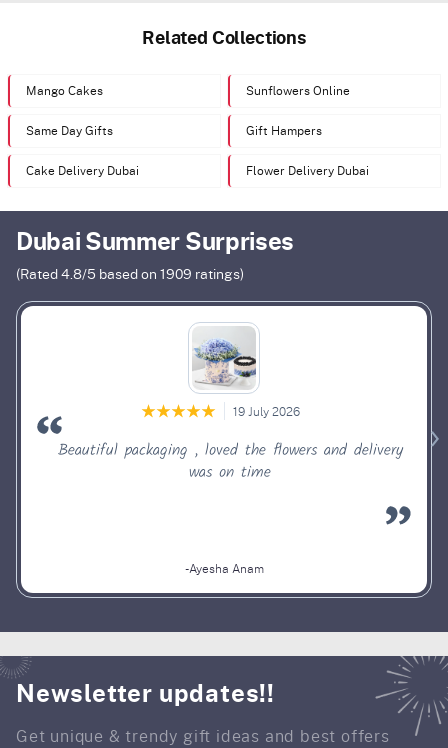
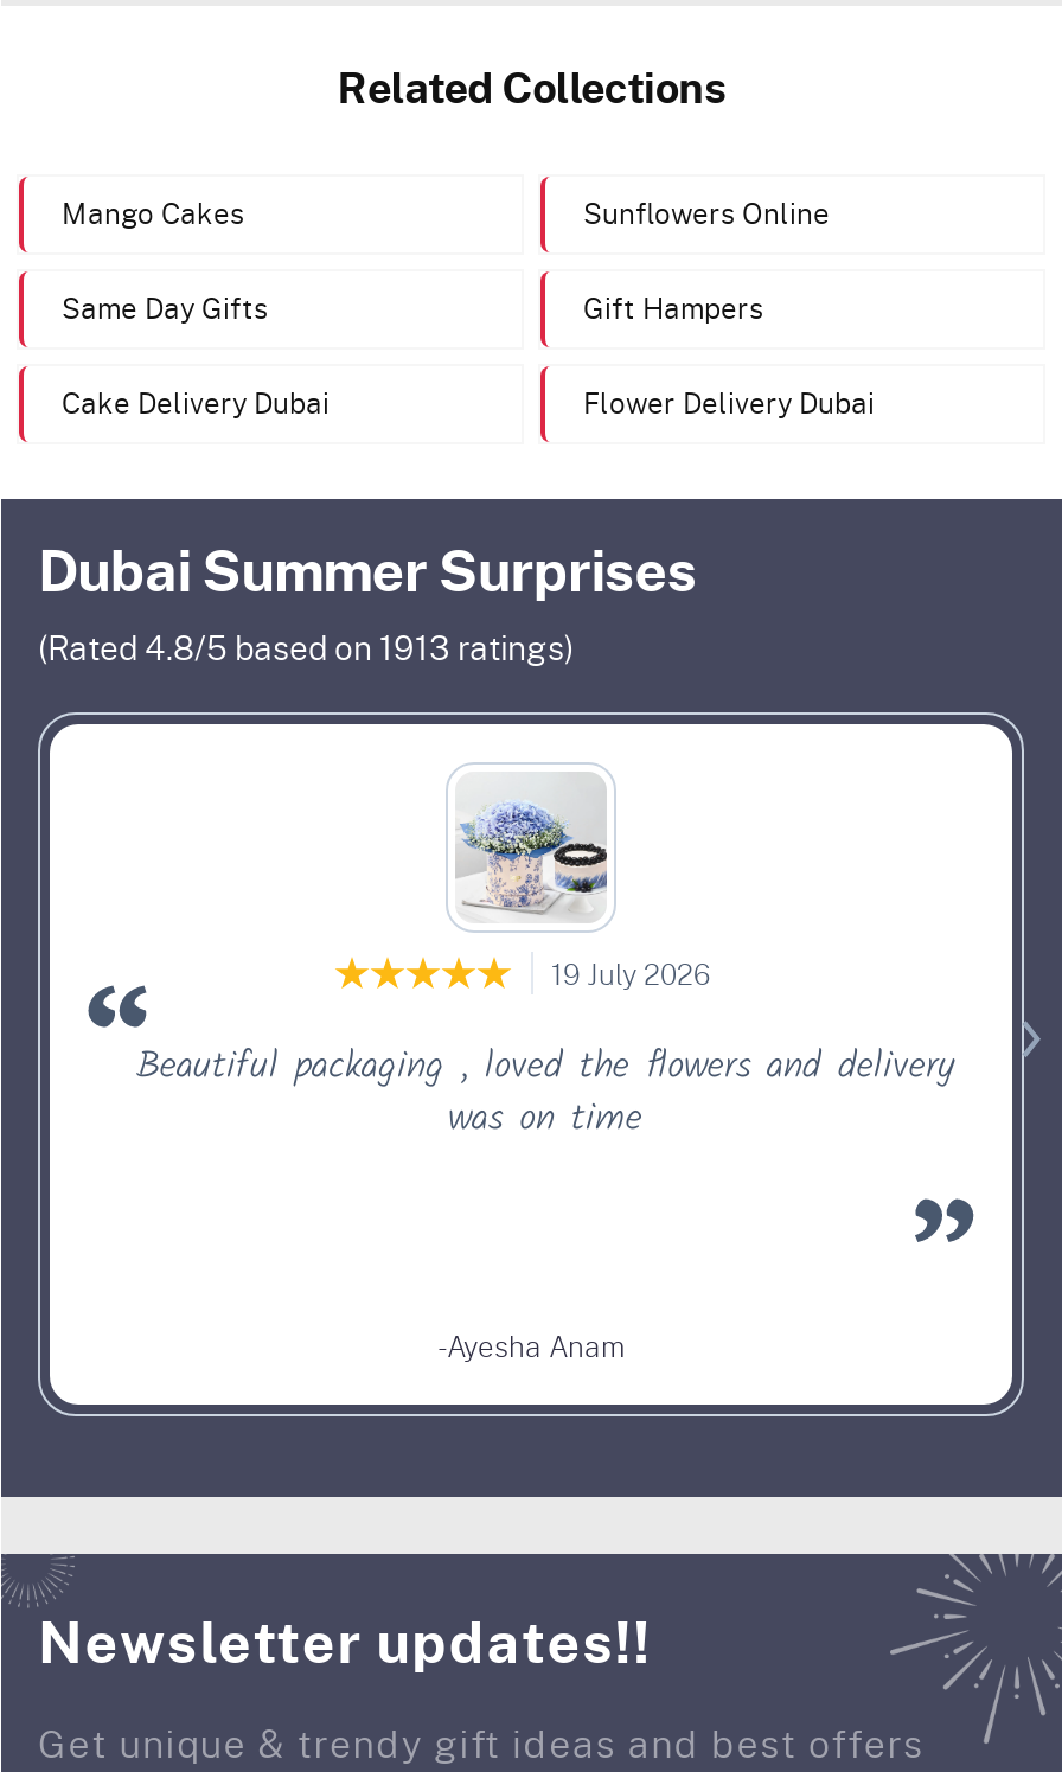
- (Rated 4.8/5 based on 1909 ratings)
+ (Rated 4.8/5 based on 1913 ratings)
